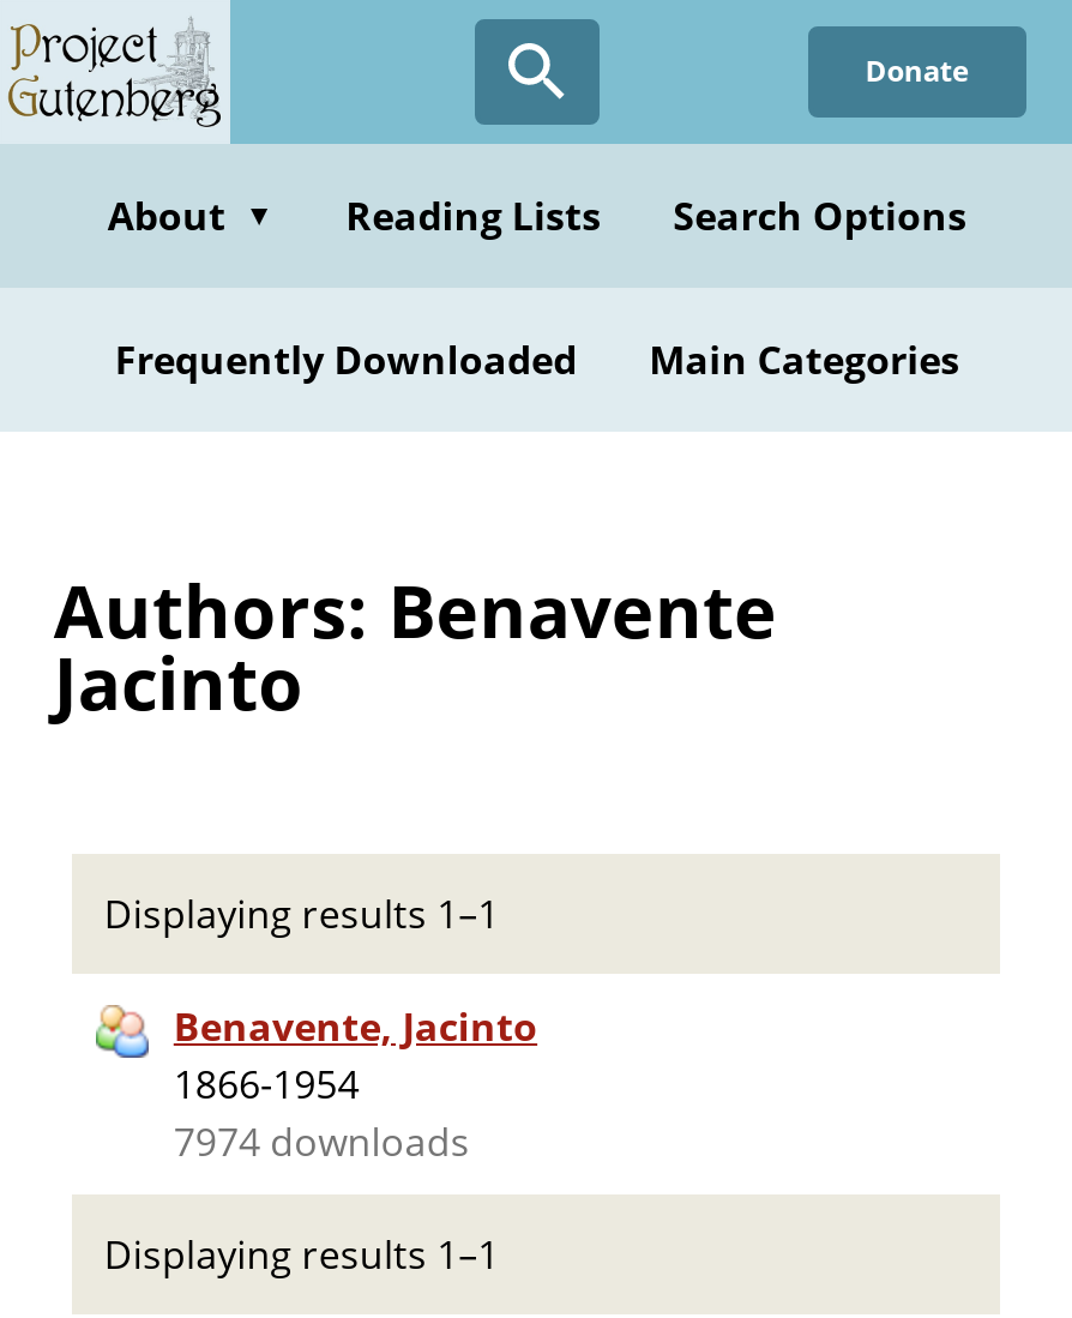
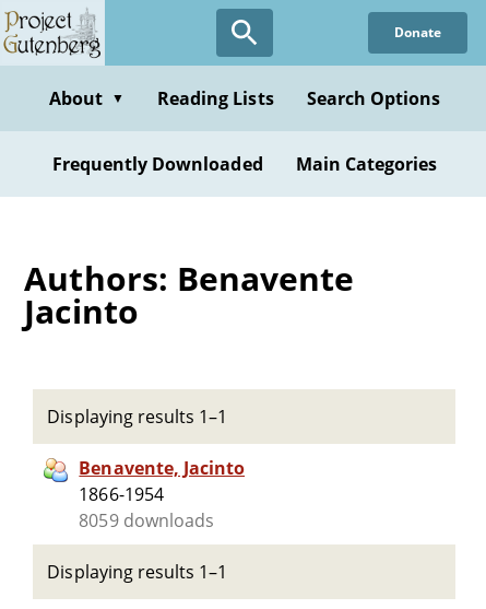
- 7974 downloads
+ 8059 downloads
